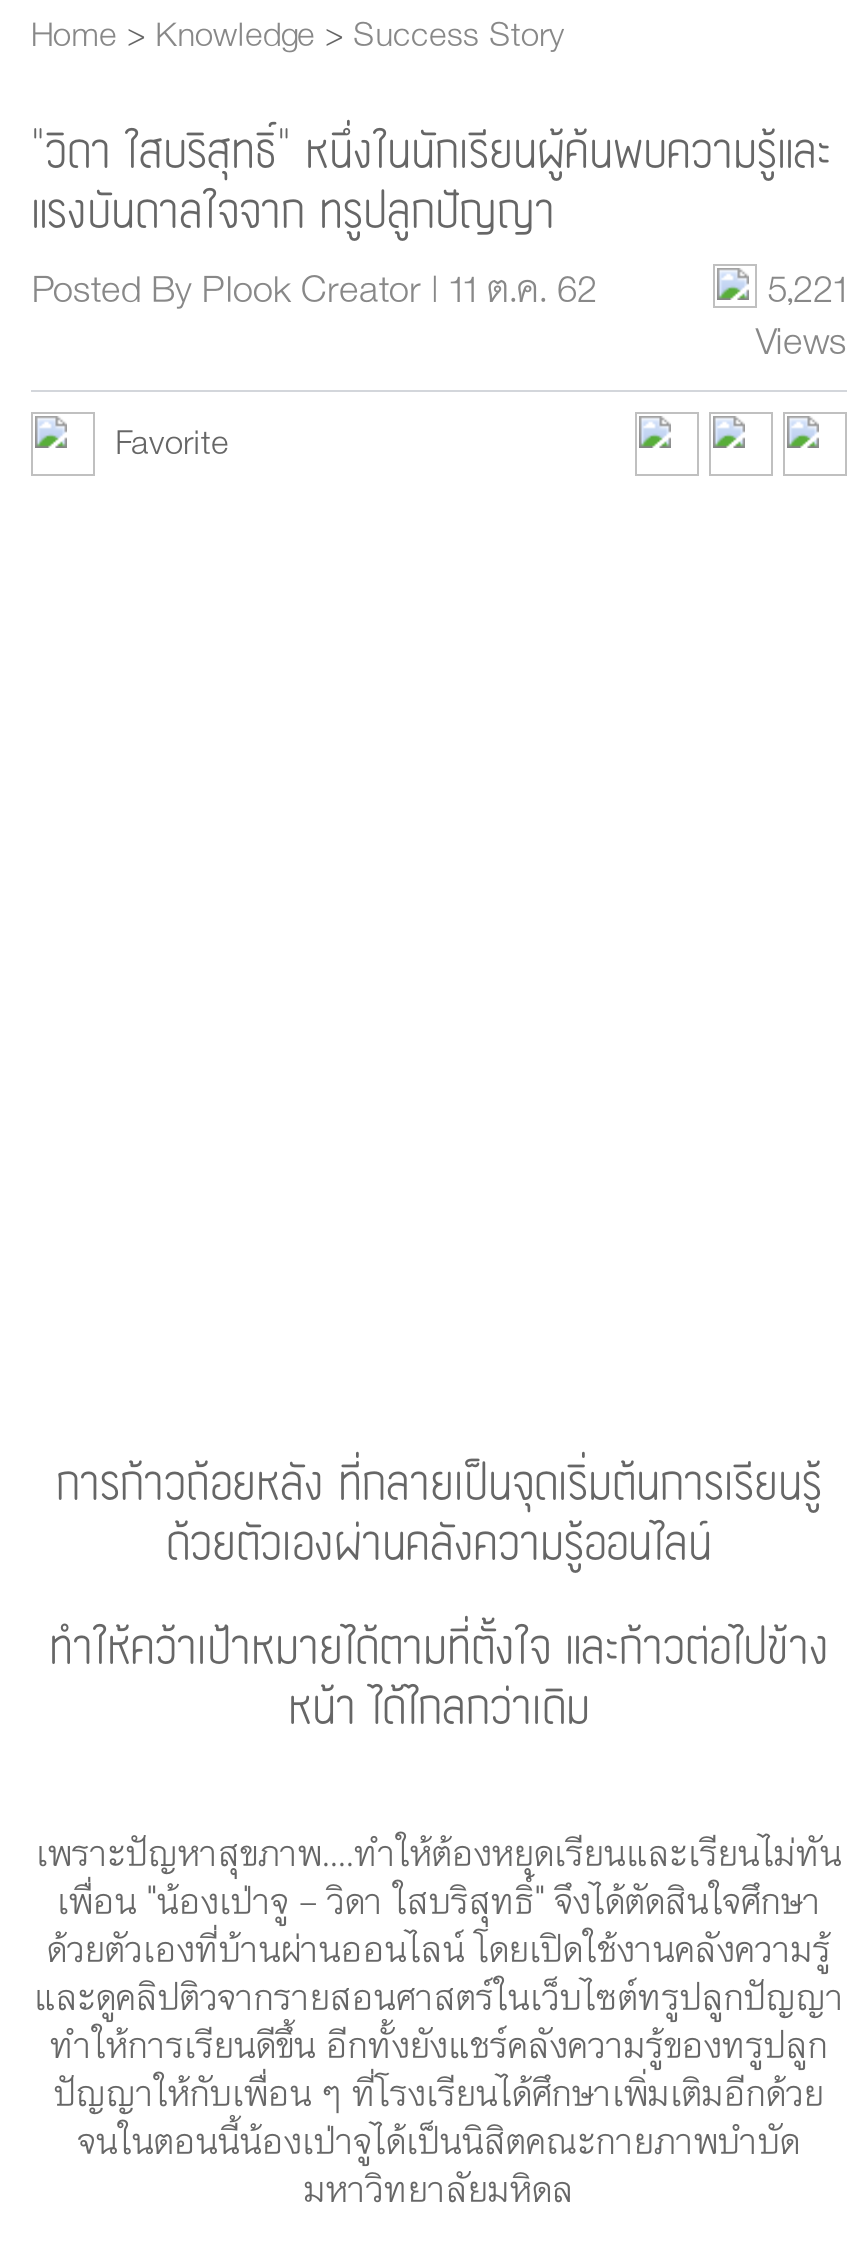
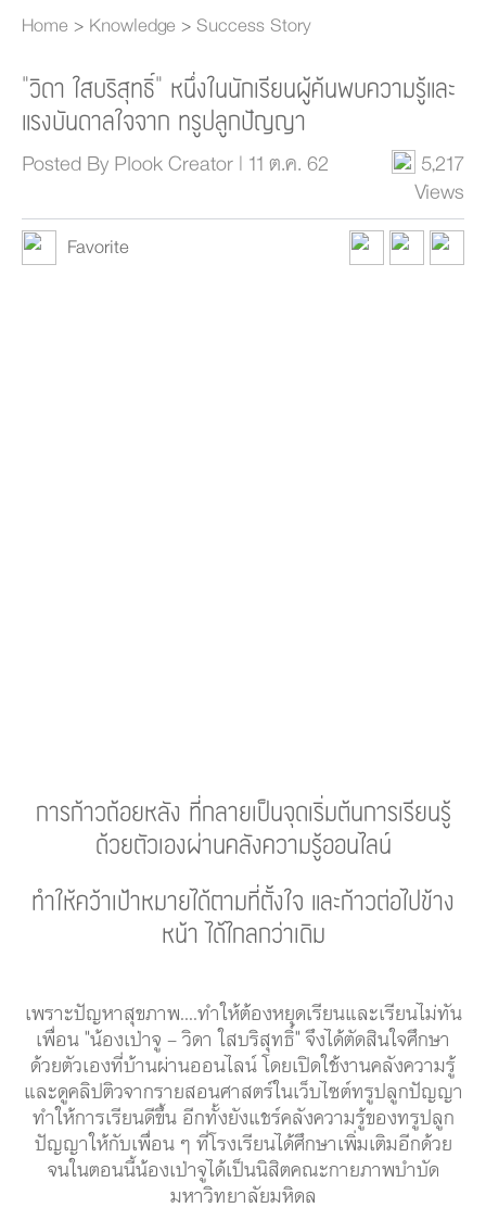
- 5,221
+ 5,217
